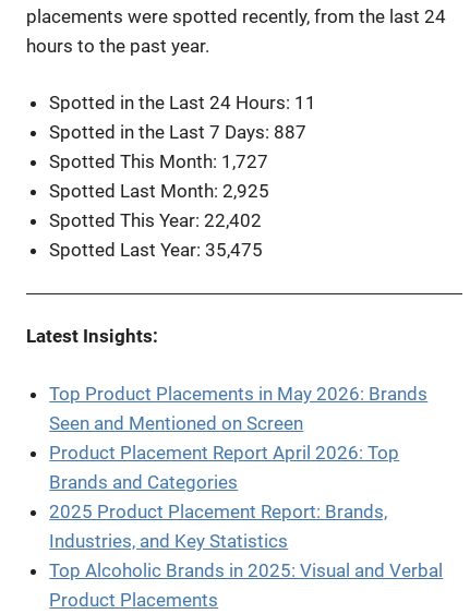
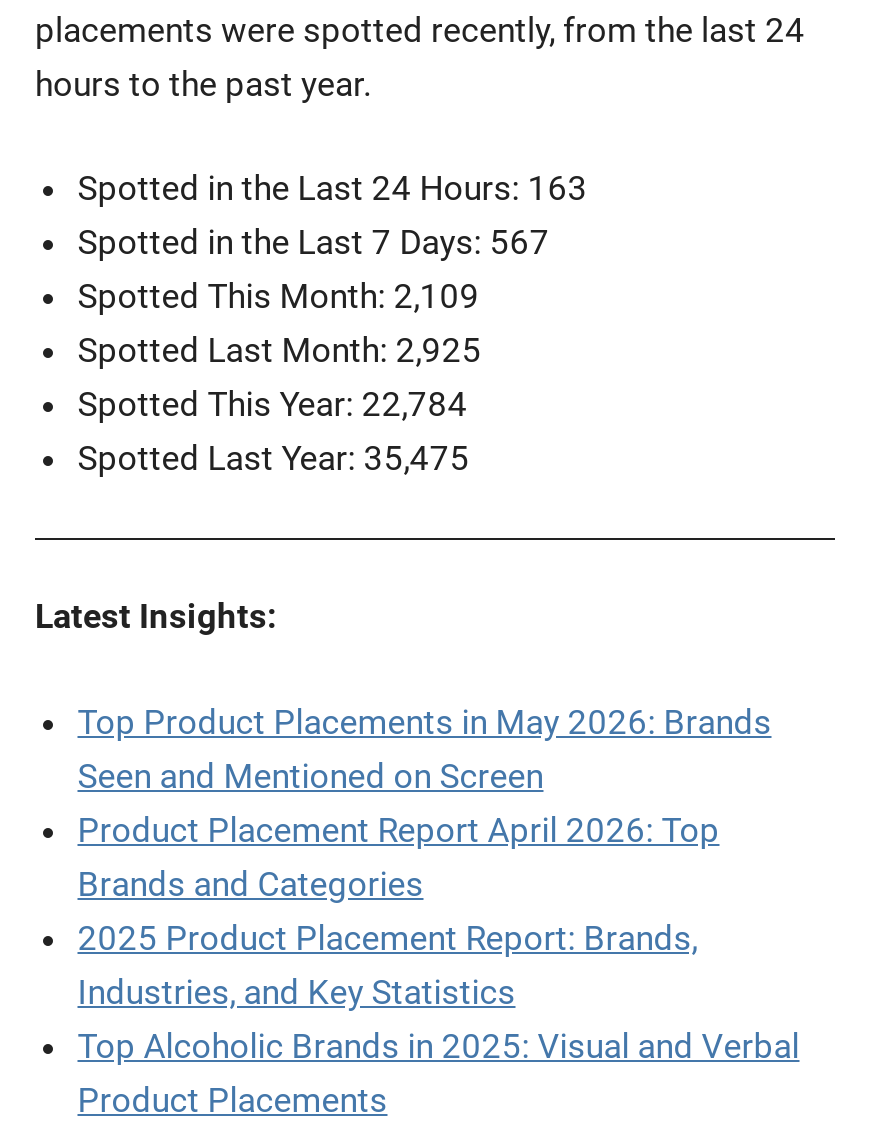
- Spotted in the Last 24 Hours: 11
+ Spotted in the Last 24 Hours: 163

- Spotted in the Last 7 Days: 887
+ Spotted in the Last 7 Days: 567

- Spotted This Month: 1,727
+ Spotted This Month: 2,109

- Spotted This Year: 22,402
+ Spotted This Year: 22,784
